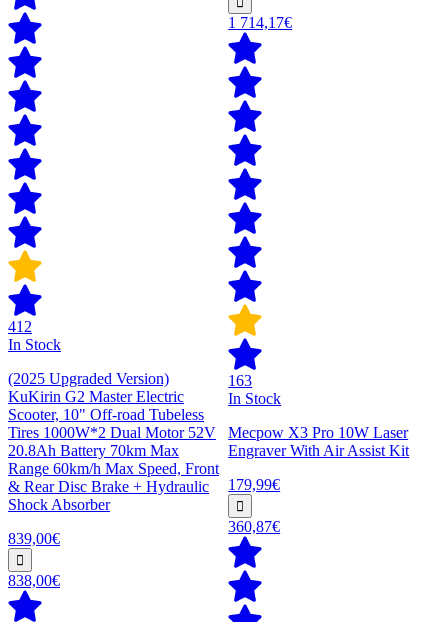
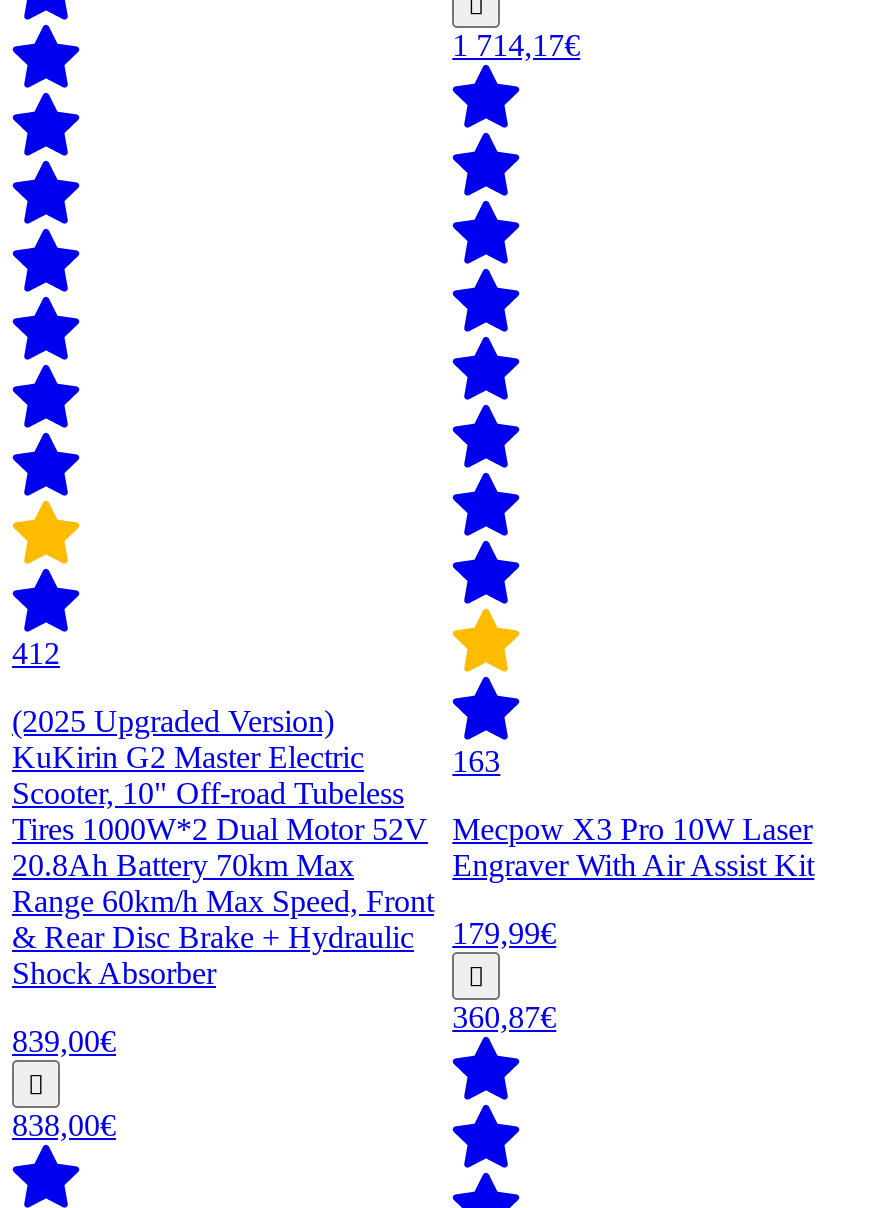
- In Stock

- In Stock
